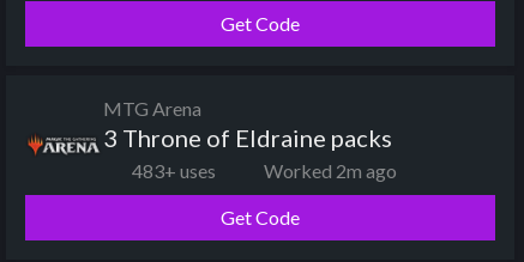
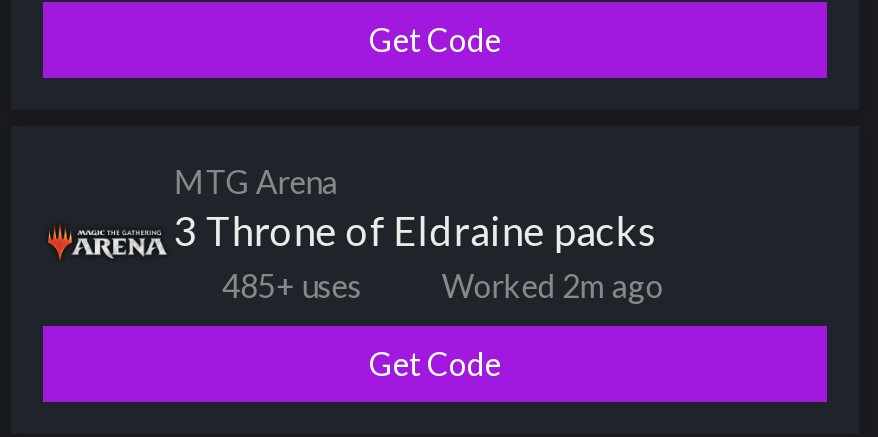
- 483+ uses
+ 485+ uses
